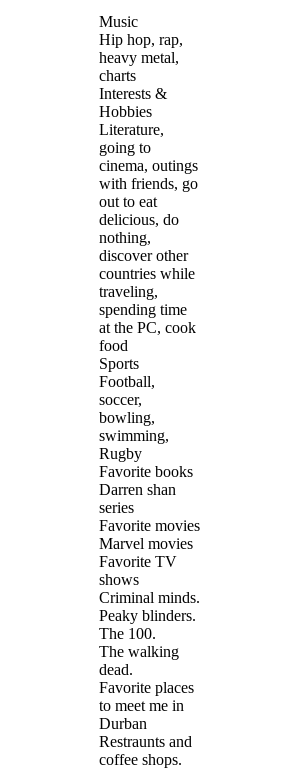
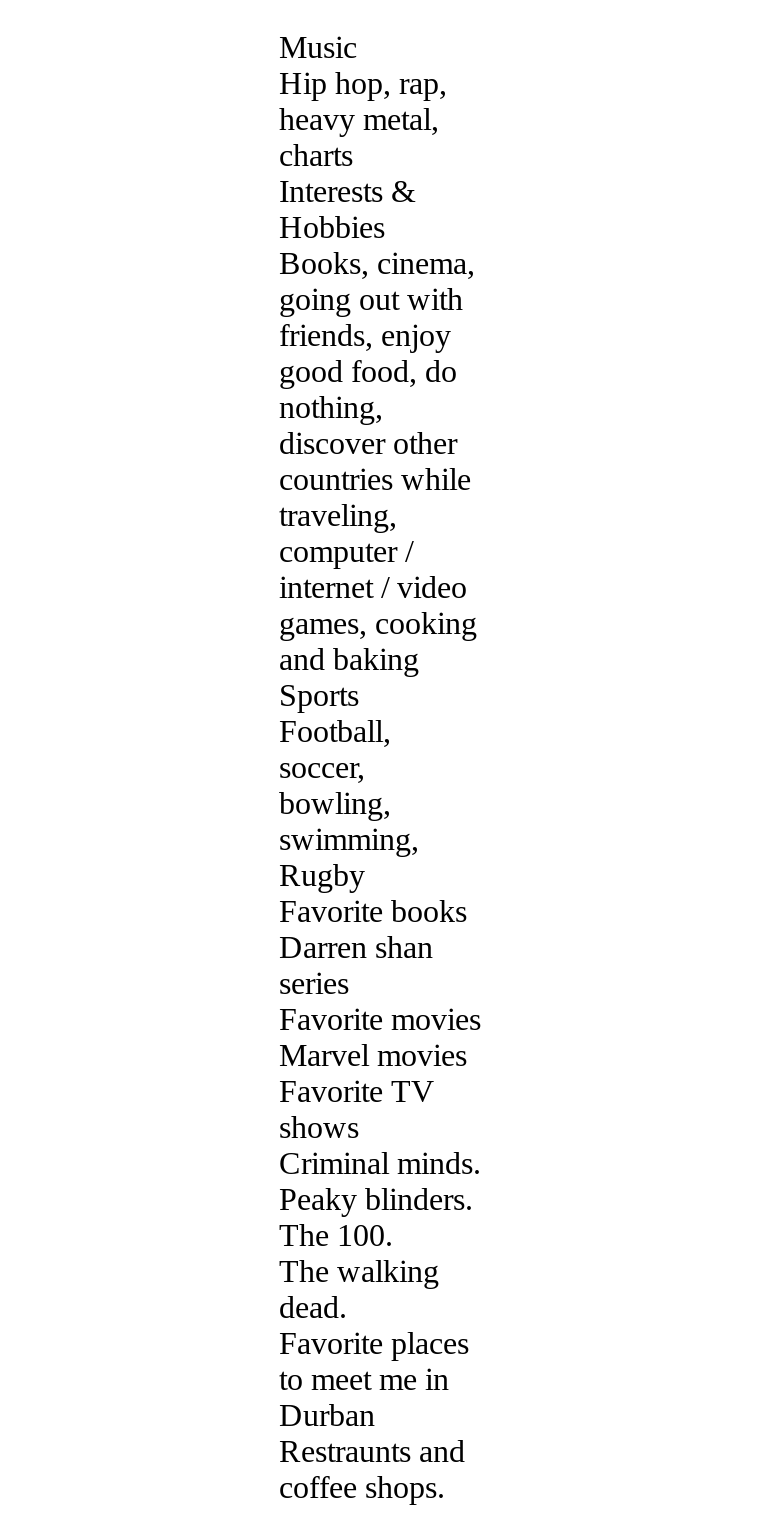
- Literature,
- going to
- cinema, outings
- with friends, go
- out to eat
- delicious, do
+ Books, cinema,
+ going out with
+ friends, enjoy
+ good food, do

moved up: nothing, | discover other | countries while | traveling,

- spending time
- at the PC, cook
- food
+ computer /
+ internet / video
+ games, cooking
+ and baking
